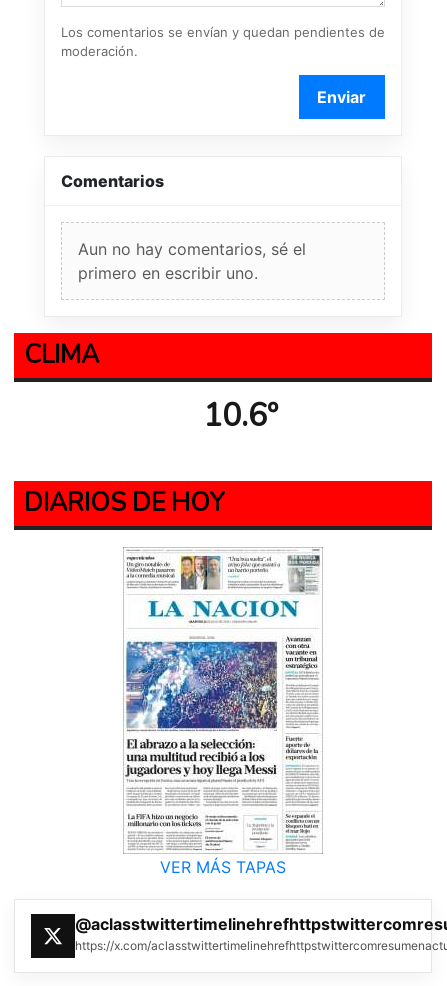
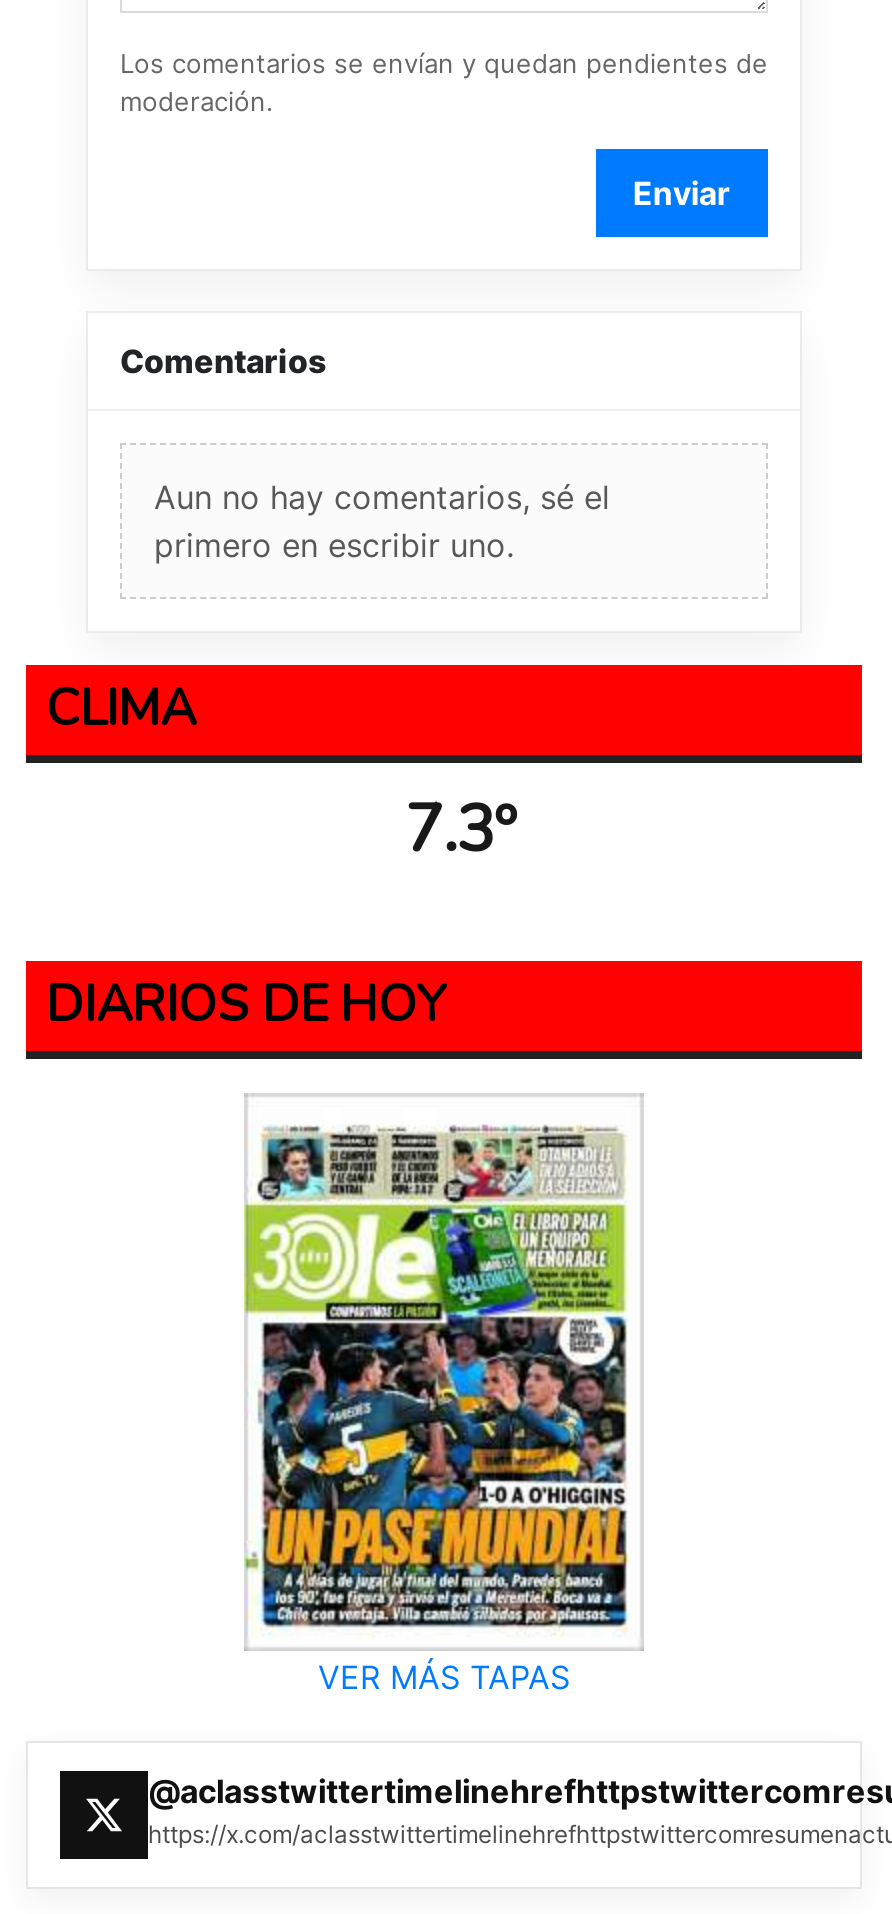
- 10.6º
+ 7.3º

- [image]
+ [image]
